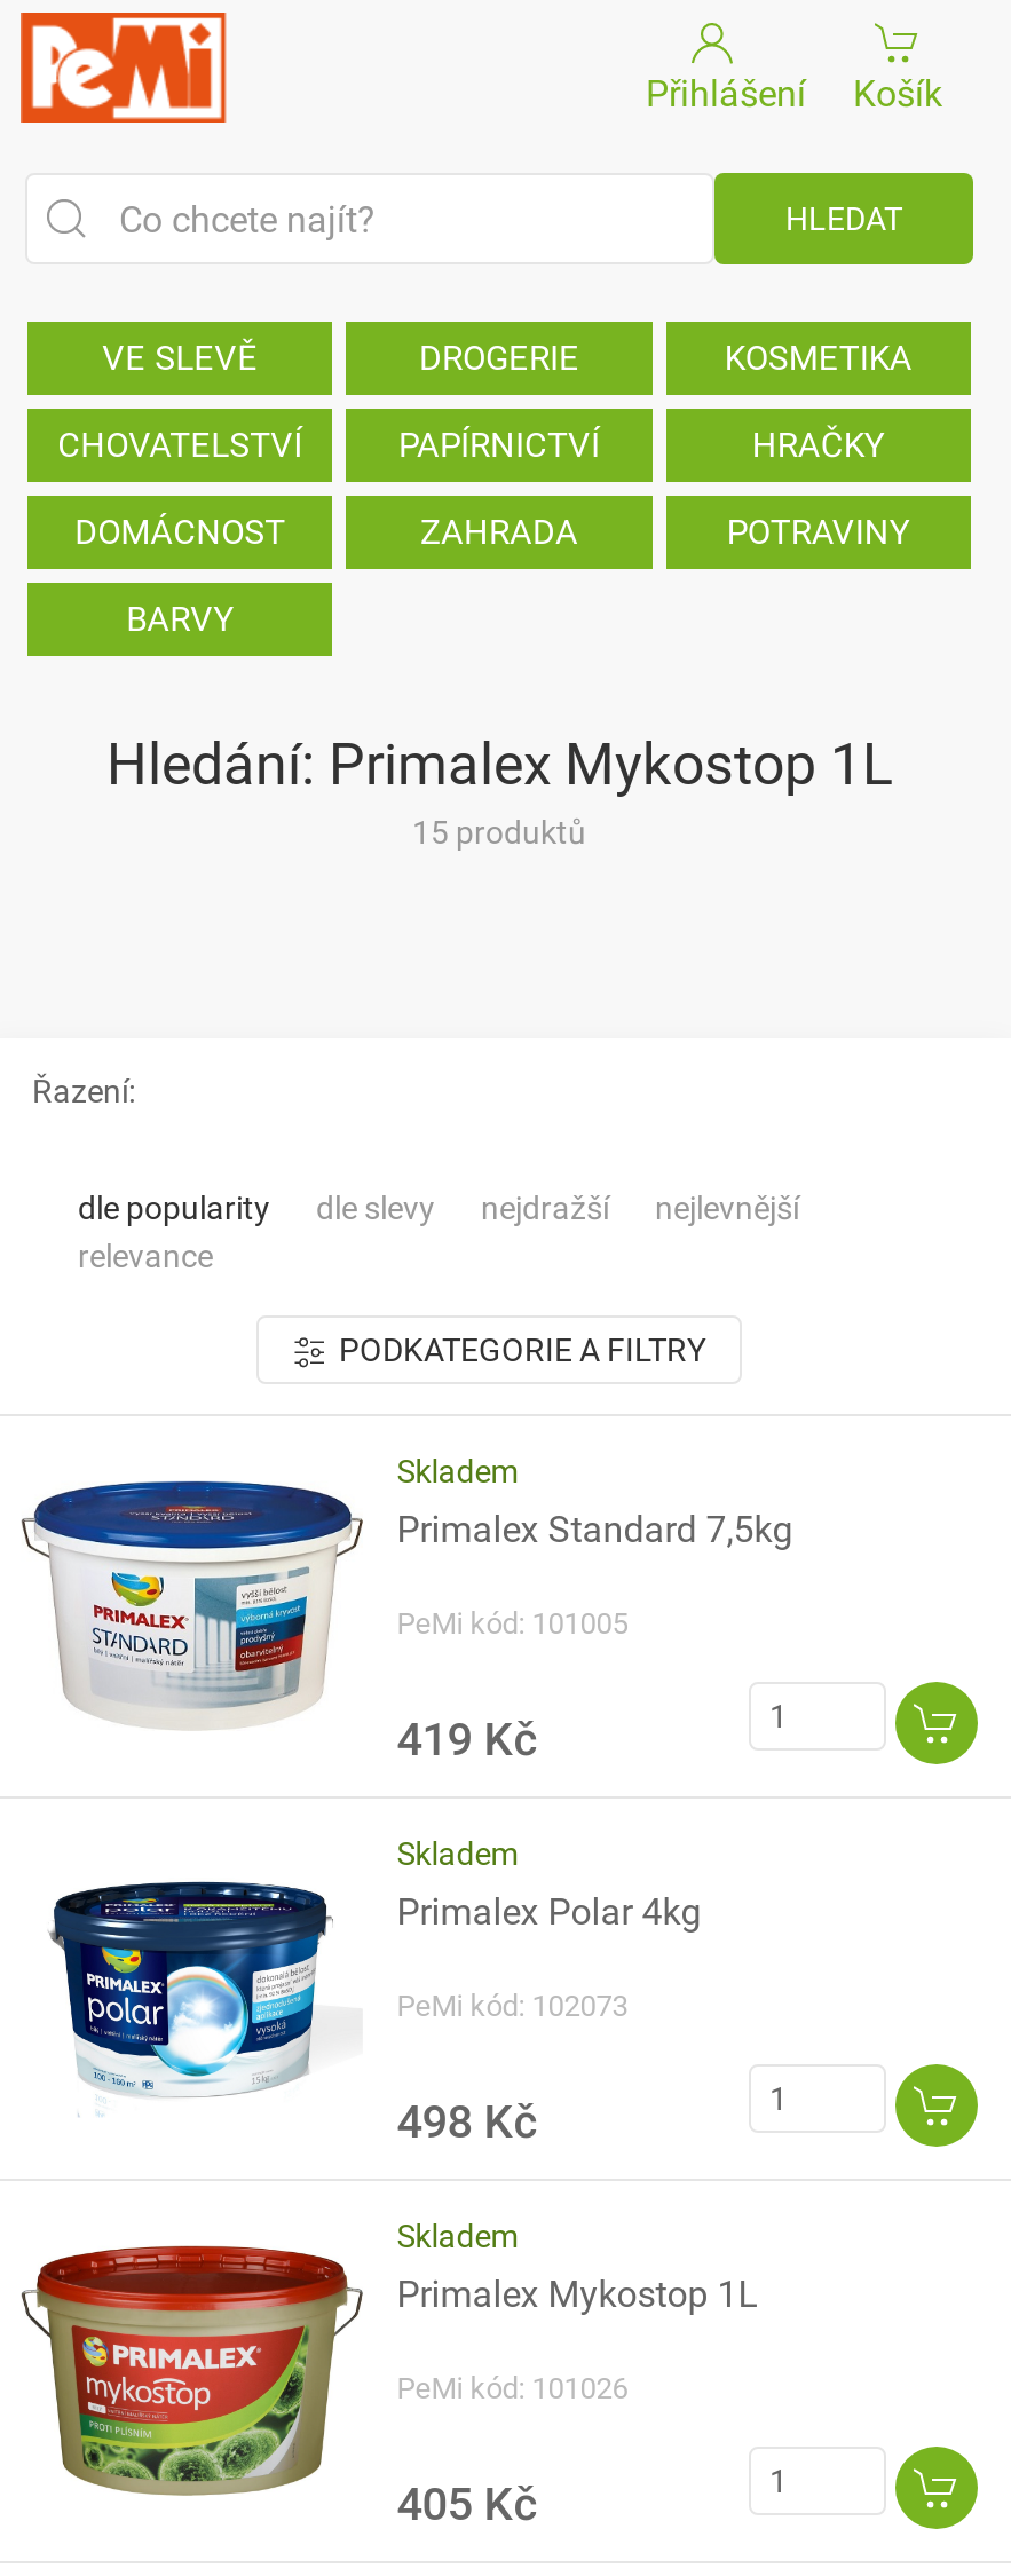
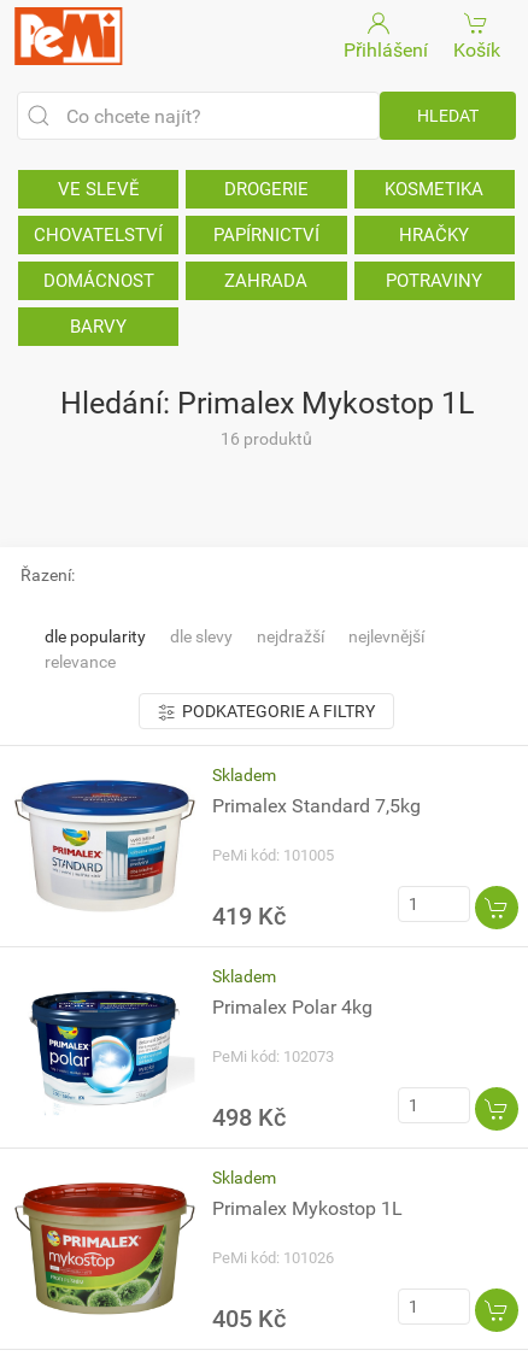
- 15 produktů
+ 16 produktů
